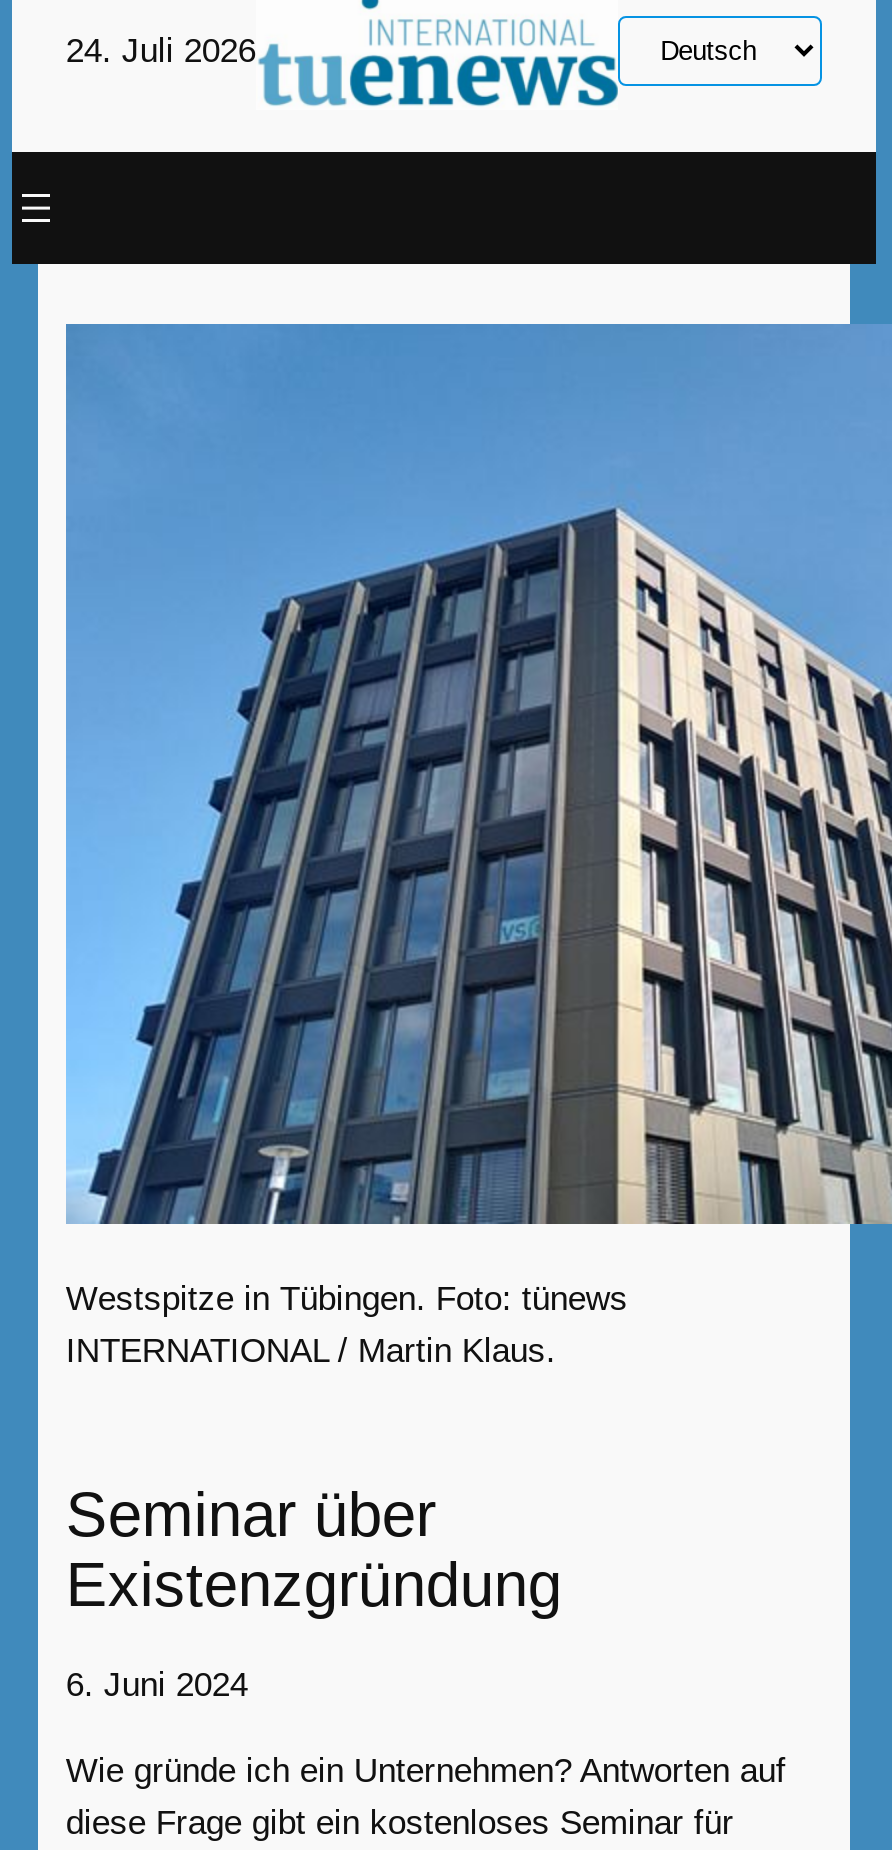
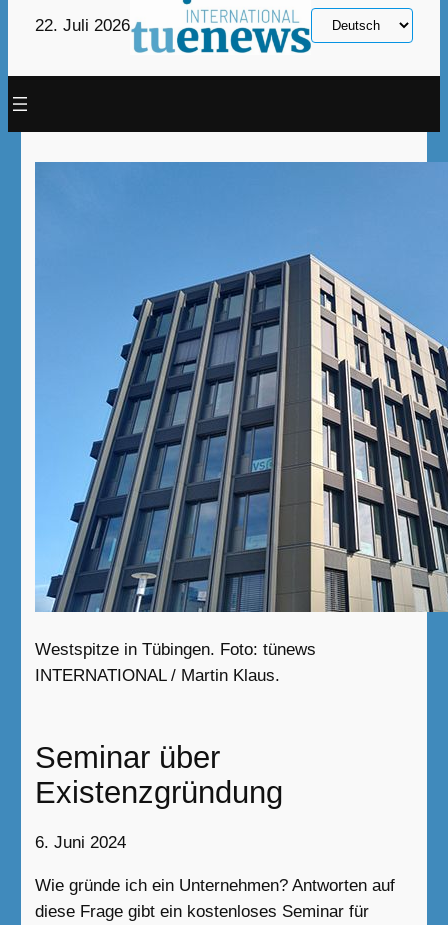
- 24. Juli 2026
+ 22. Juli 2026
